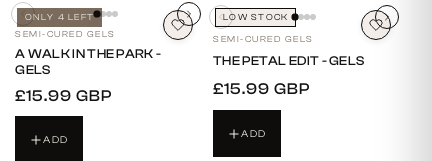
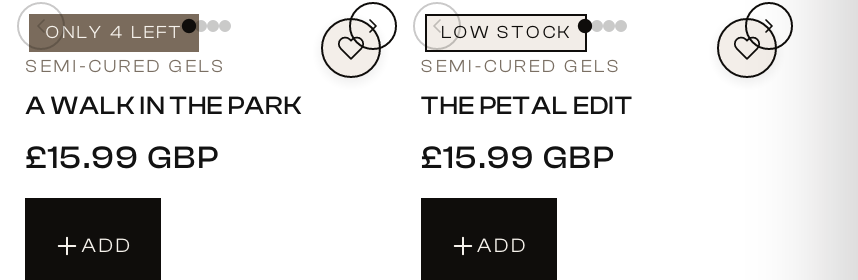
- A WALK IN THE PARK -
- GELS
+ A WALK IN THE PARK

- THE PETAL EDIT - GELS
+ THE PETAL EDIT
